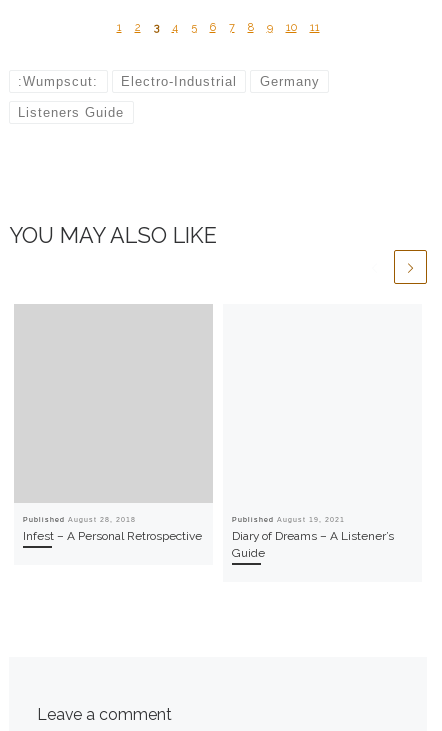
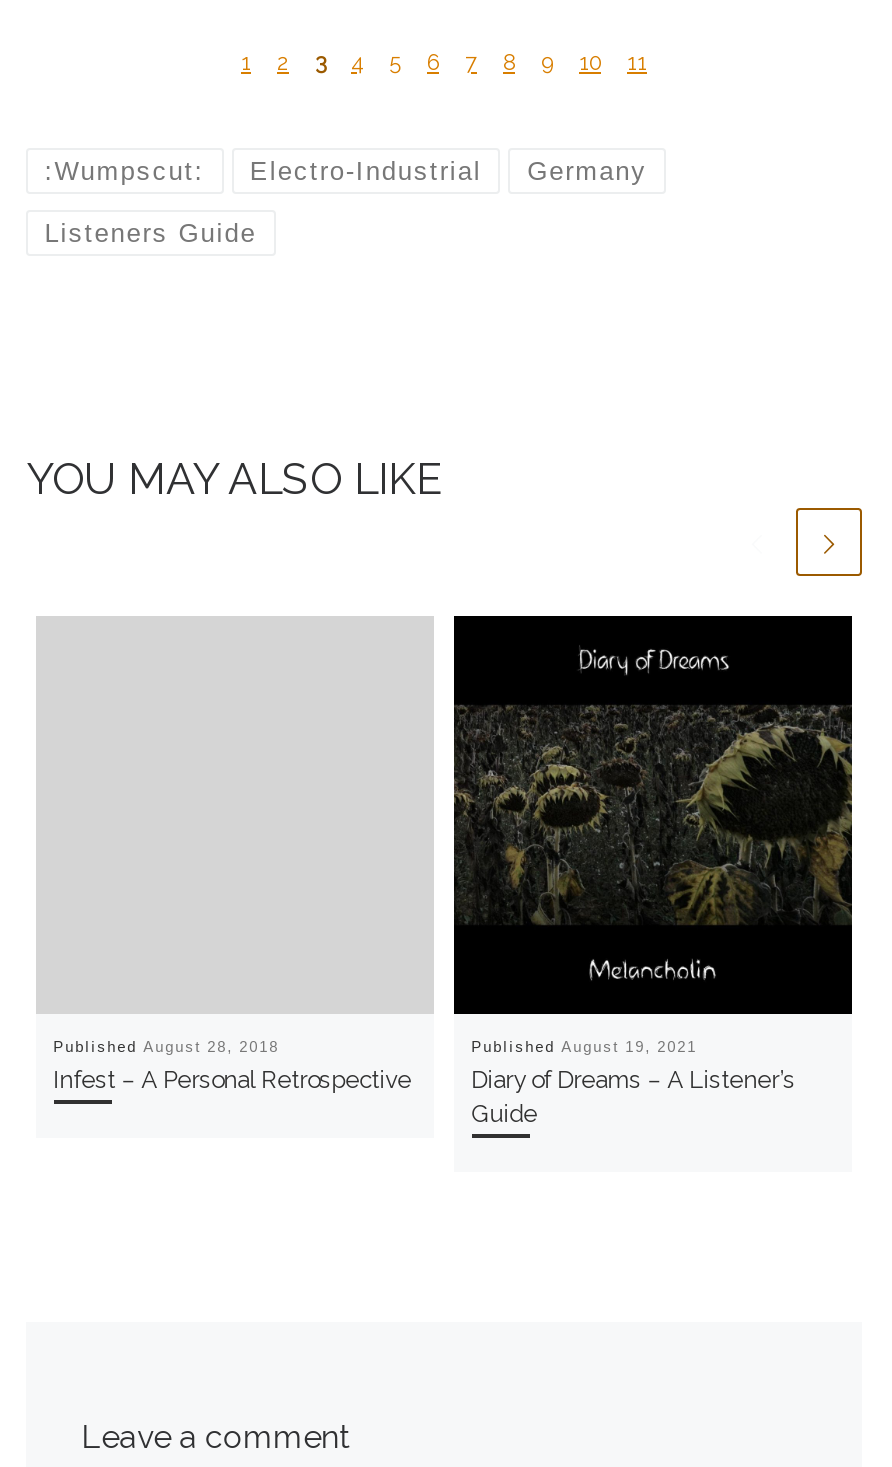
+ [image]
